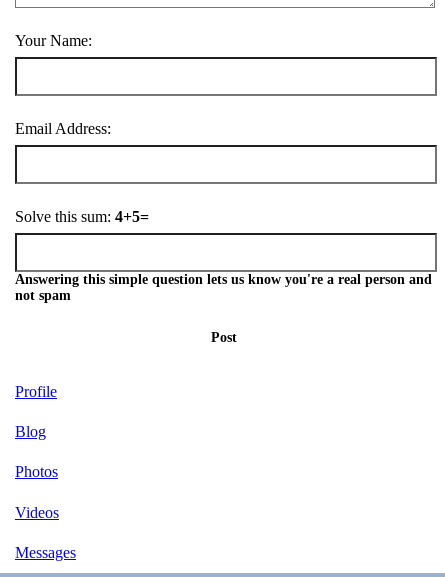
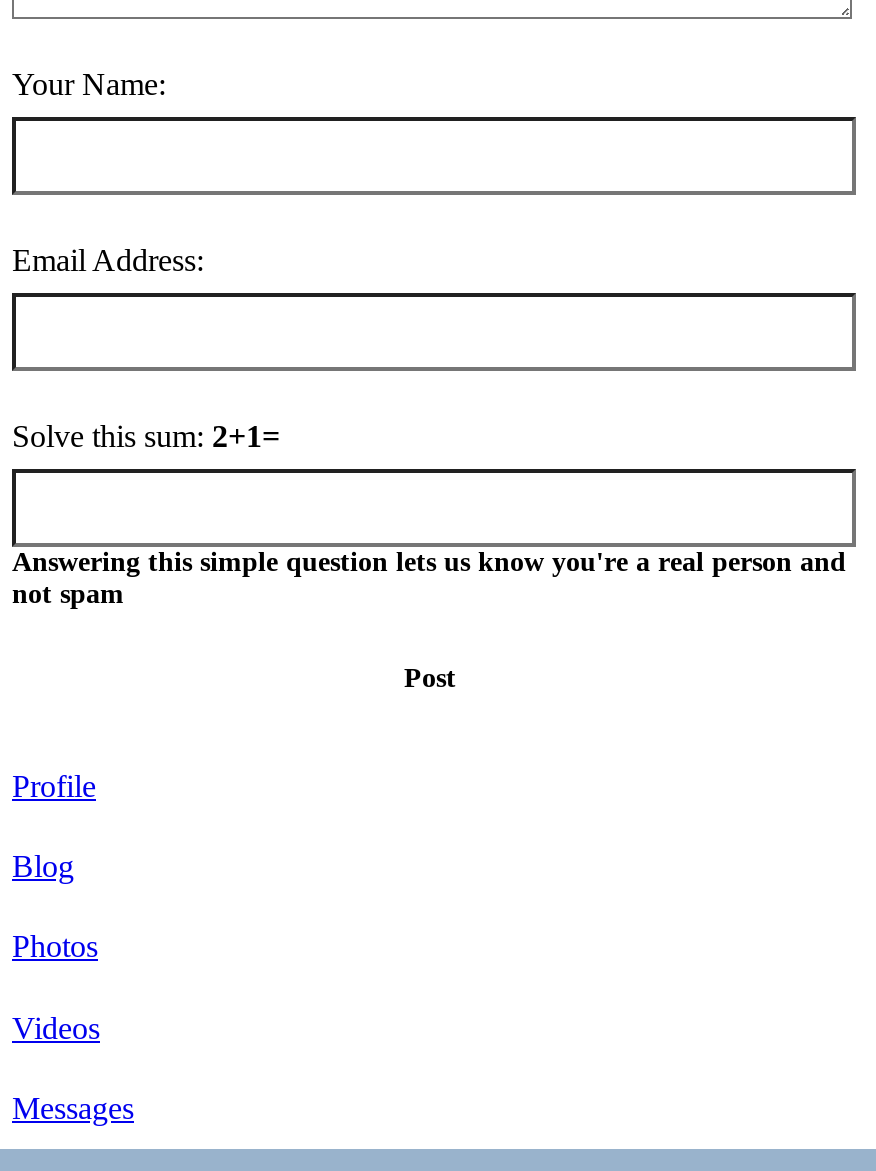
- Solve this sum: 4+5=
+ Solve this sum: 2+1=
